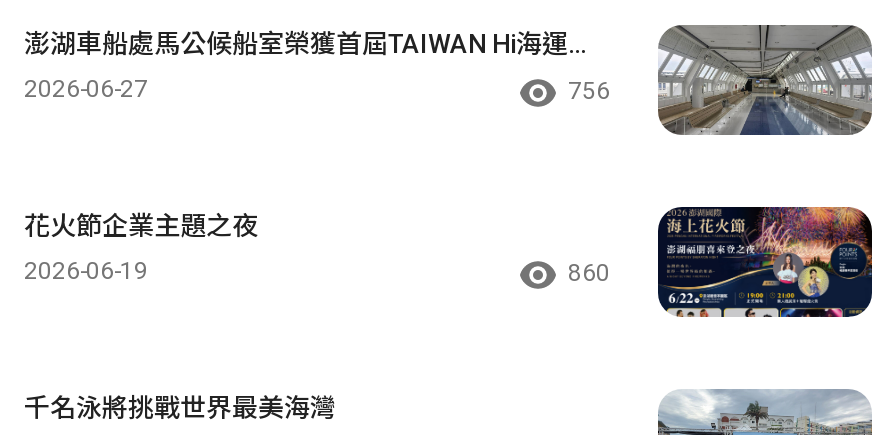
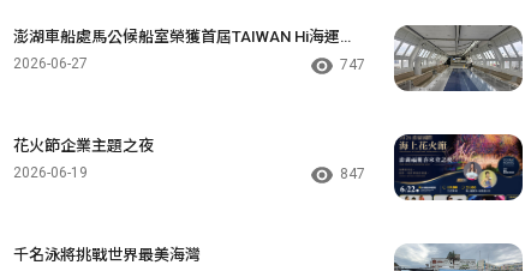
- 756
+ 747

- 860
+ 847
